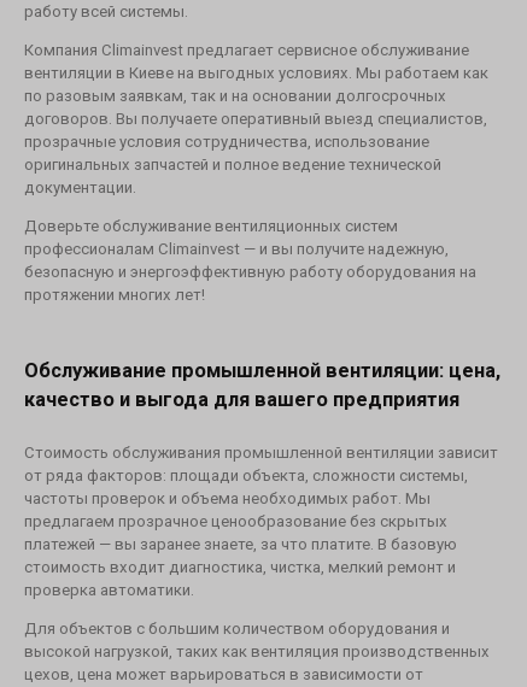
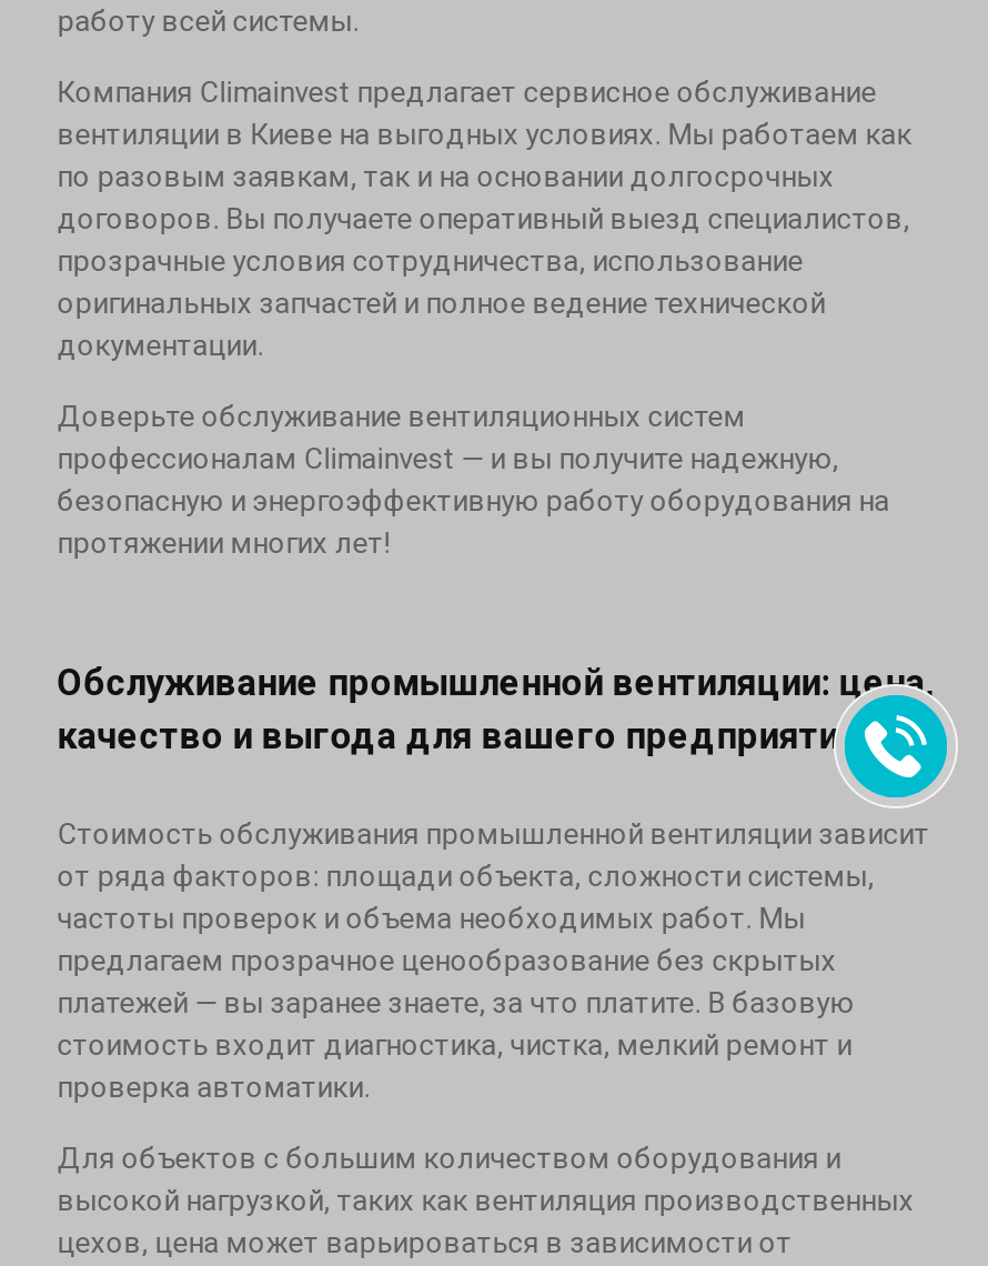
+ [image]
